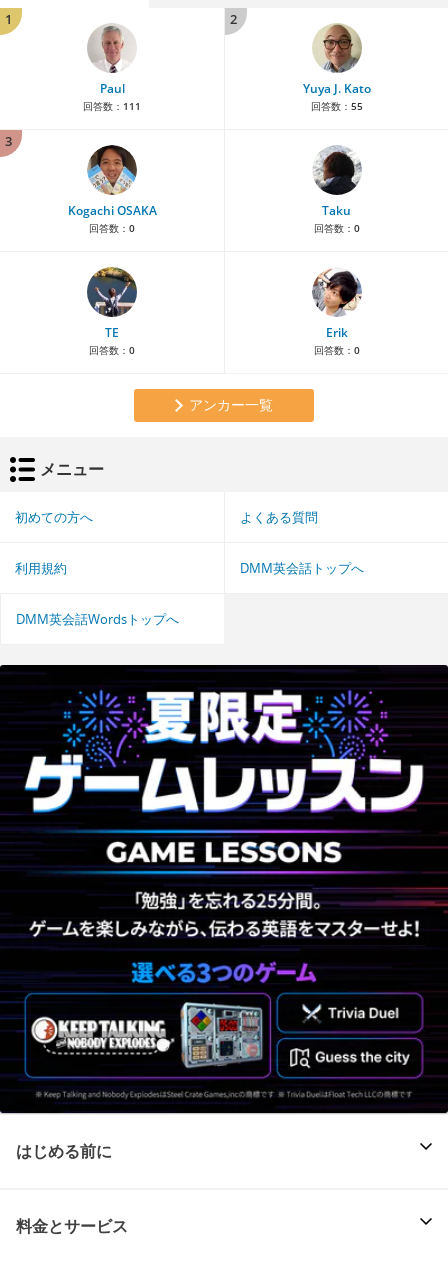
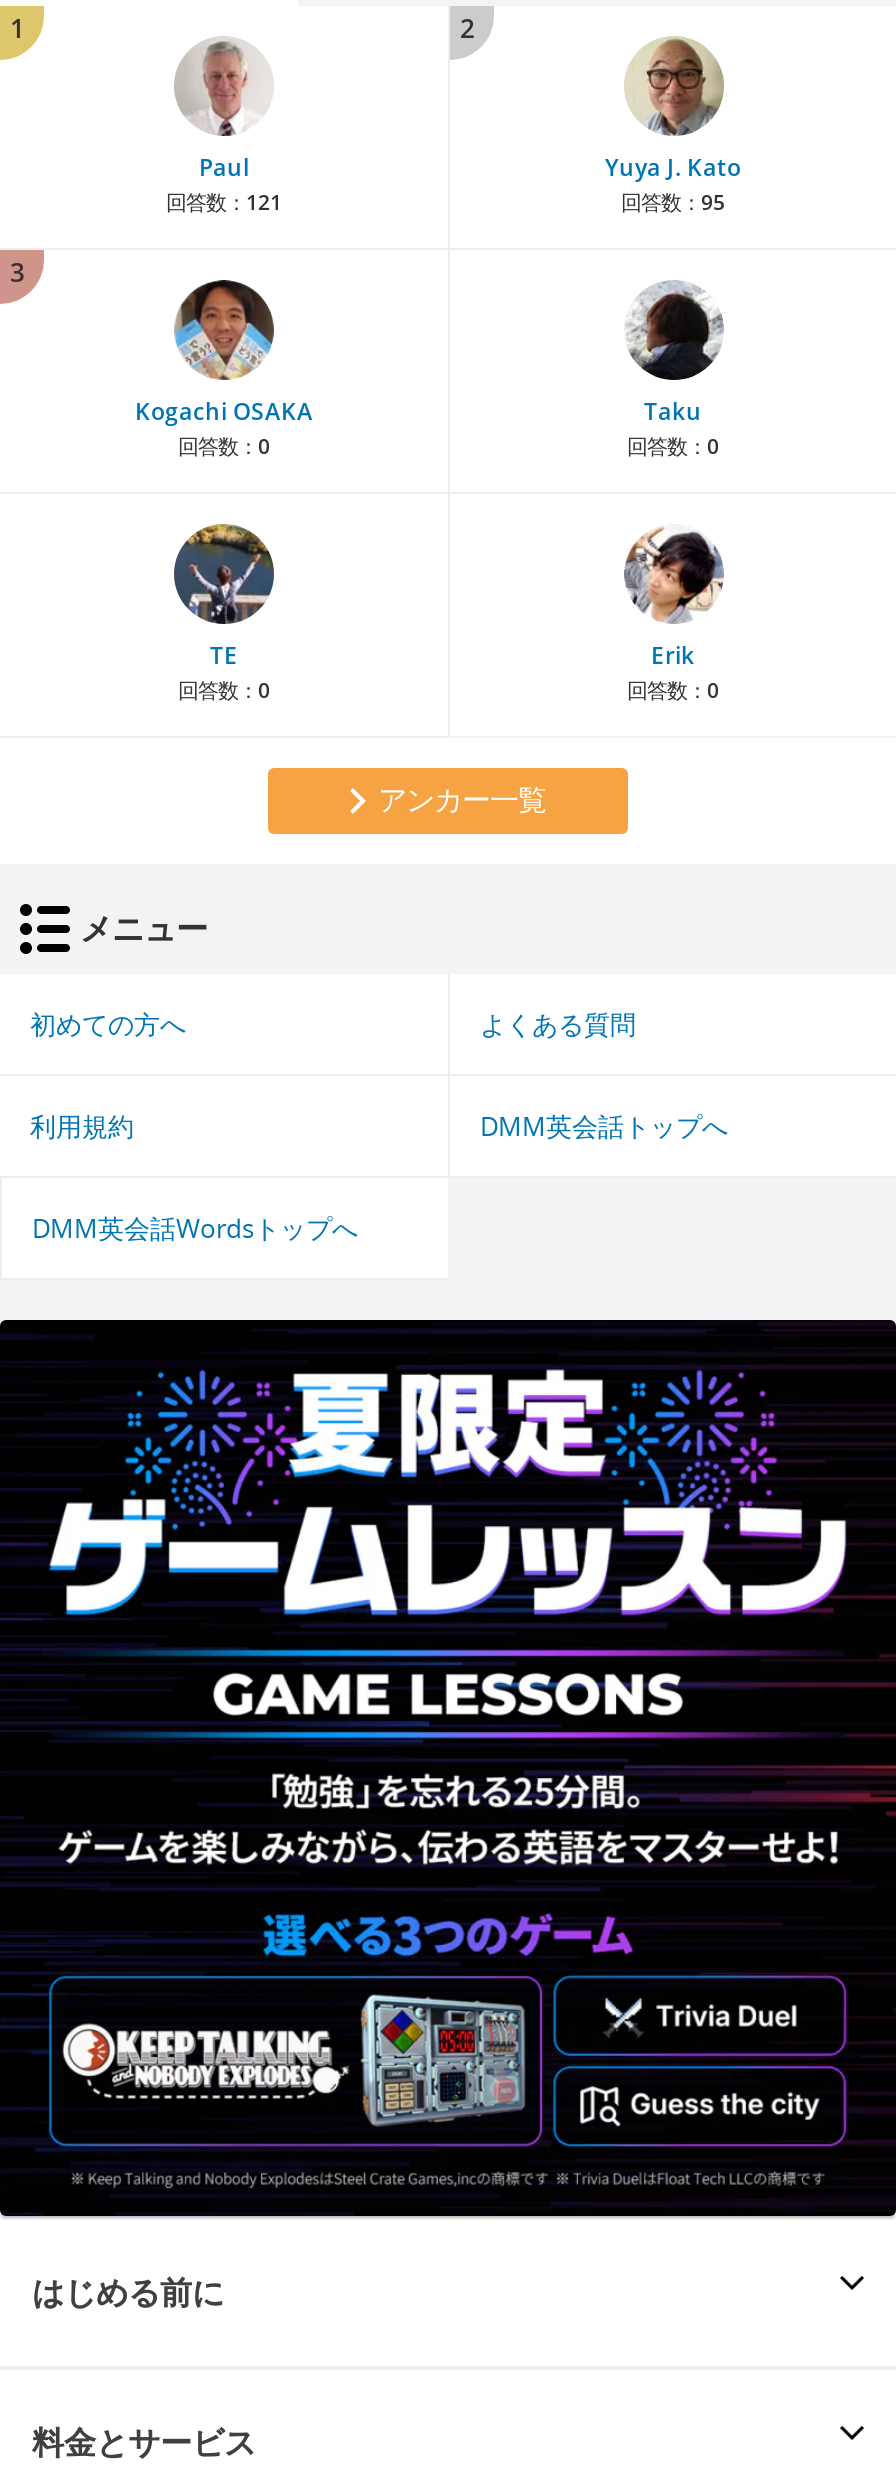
- 回答数：111
+ 回答数：121

- 回答数：55
+ 回答数：95
